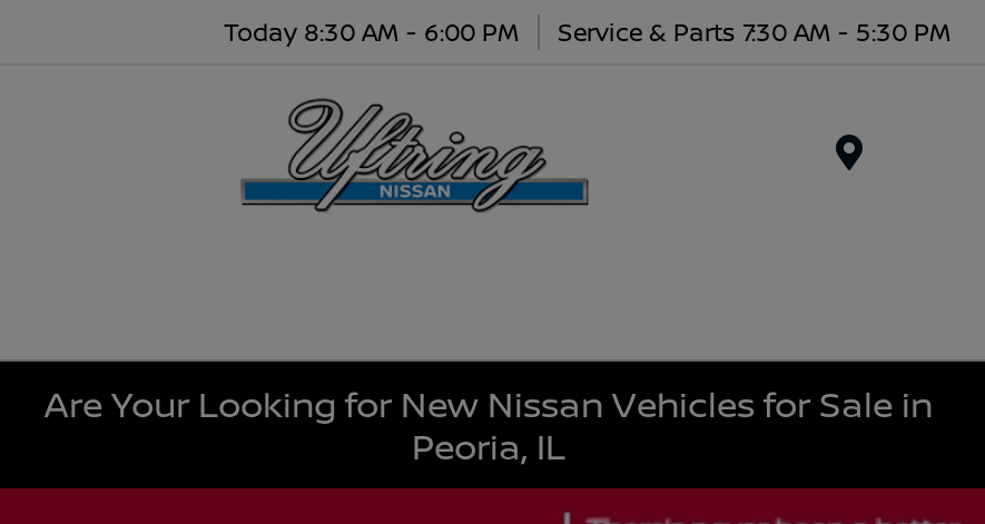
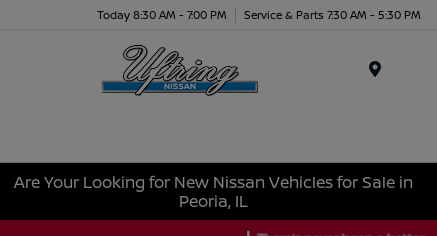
- Today 8:30 AM - 6:00 PM Service & Parts 7:30 AM - 5:30 PM
+ Today 8:30 AM - 7:00 PM Service & Parts 7:30 AM - 5:30 PM
